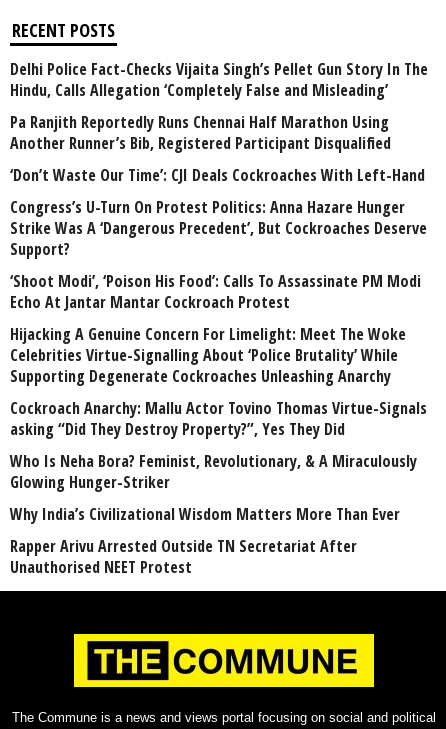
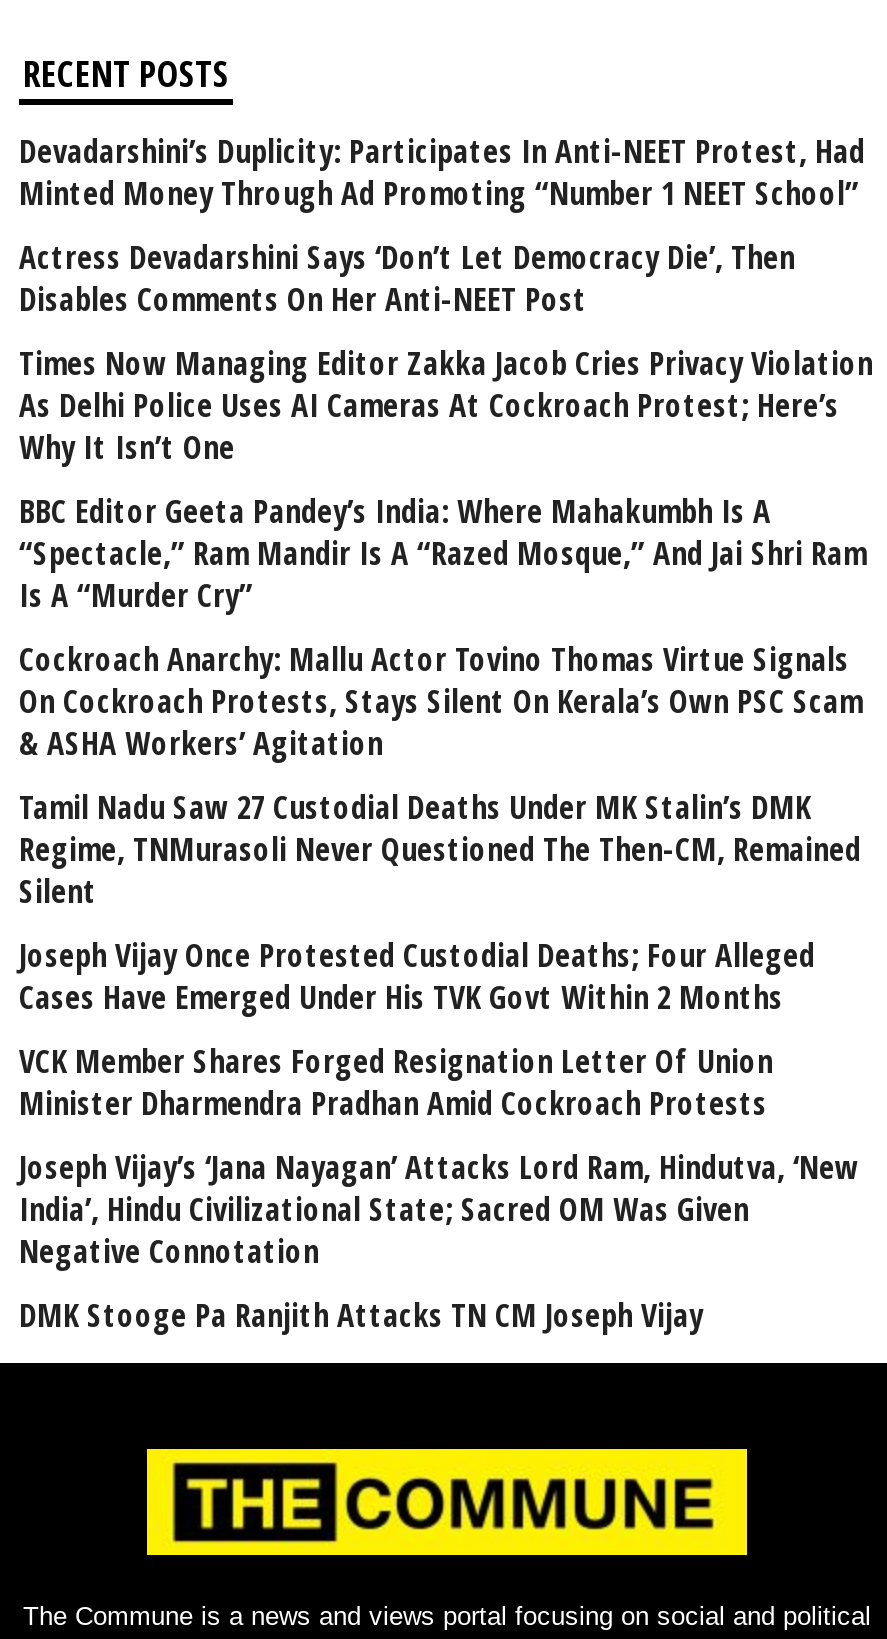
- Delhi Police Fact-Checks Vijaita Singh’s Pellet Gun Story In The
- Hindu, Calls Allegation ‘Completely False and Misleading’
+ Devadarshini’s Duplicity: Participates In Anti-NEET Protest, Had
+ Minted Money Through Ad Promoting “Number 1 NEET School”

- Pa Ranjith Reportedly Runs Chennai Half Marathon Using
- Another Runner’s Bib, Registered Participant Disqualified
+ Actress Devadarshini Says ‘Don’t Let Democracy Die’, Then
+ Disables Comments On Her Anti-NEET Post

- ‘Don’t Waste Our Time’: CJI Deals Cockroaches With Left-Hand
+ Times Now Managing Editor Zakka Jacob Cries Privacy Violation
+ As Delhi Police Uses AI Cameras At Cockroach Protest; Here’s
+ Why It Isn’t One

- Congress’s U-Turn On Protest Politics: Anna Hazare Hunger
- Strike Was A ‘Dangerous Precedent’, But Cockroaches Deserve
- Support?
+ BBC Editor Geeta Pandey’s India: Where Mahakumbh Is A
+ “Spectacle,” Ram Mandir Is A “Razed Mosque,” And Jai Shri Ram
+ Is A “Murder Cry”

- ‘Shoot Modi’, ‘Poison His Food’: Calls To Assassinate PM Modi
- Echo At Jantar Mantar Cockroach Protest
+ Cockroach Anarchy: Mallu Actor Tovino Thomas Virtue Signals
+ On Cockroach Protests, Stays Silent On Kerala’s Own PSC Scam
+ & ASHA Workers’ Agitation

- Hijacking A Genuine Concern For Limelight: Meet The Woke
- Celebrities Virtue-Signalling About ‘Police Brutality’ While
- Supporting Degenerate Cockroaches Unleashing Anarchy
+ Tamil Nadu Saw 27 Custodial Deaths Under MK Stalin’s DMK
+ Regime, TNMurasoli Never Questioned The Then-CM, Remained
+ Silent

- Cockroach Anarchy: Mallu Actor Tovino Thomas Virtue-Signals
- asking “Did They Destroy Property?”, Yes They Did
+ Joseph Vijay Once Protested Custodial Deaths; Four Alleged
+ Cases Have Emerged Under His TVK Govt Within 2 Months

- Who Is Neha Bora? Feminist, Revolutionary, & A Miraculously
- Glowing Hunger-Striker
+ VCK Member Shares Forged Resignation Letter Of Union
+ Minister Dharmendra Pradhan Amid Cockroach Protests

- Why India’s Civilizational Wisdom Matters More Than Ever
+ Joseph Vijay’s ‘Jana Nayagan’ Attacks Lord Ram, Hindutva, ‘New
+ India’, Hindu Civilizational State; Sacred OM Was Given
+ Negative Connotation

- Rapper Arivu Arrested Outside TN Secretariat After
- Unauthorised NEET Protest
+ DMK Stooge Pa Ranjith Attacks TN CM Joseph Vijay
